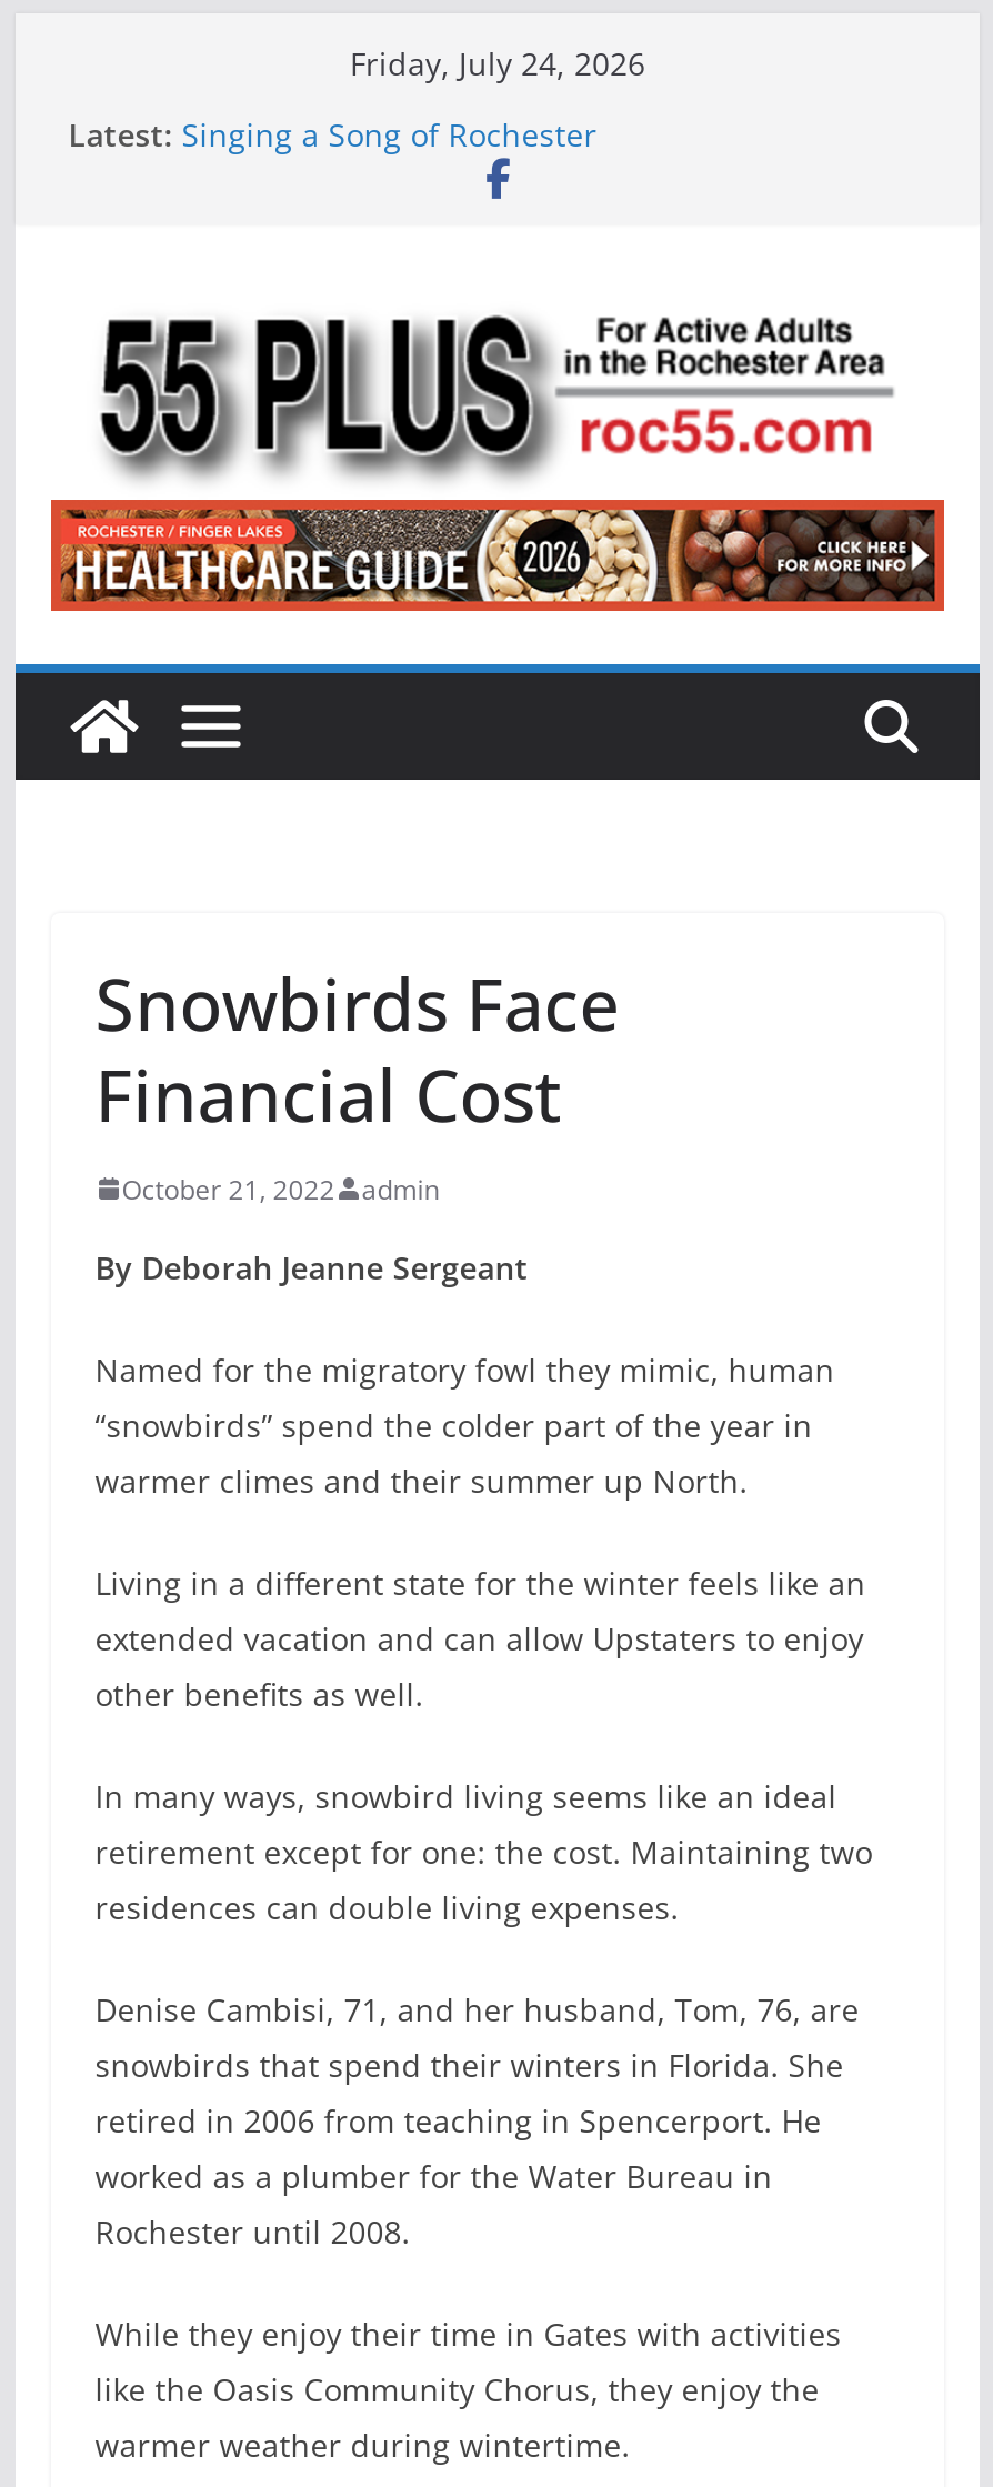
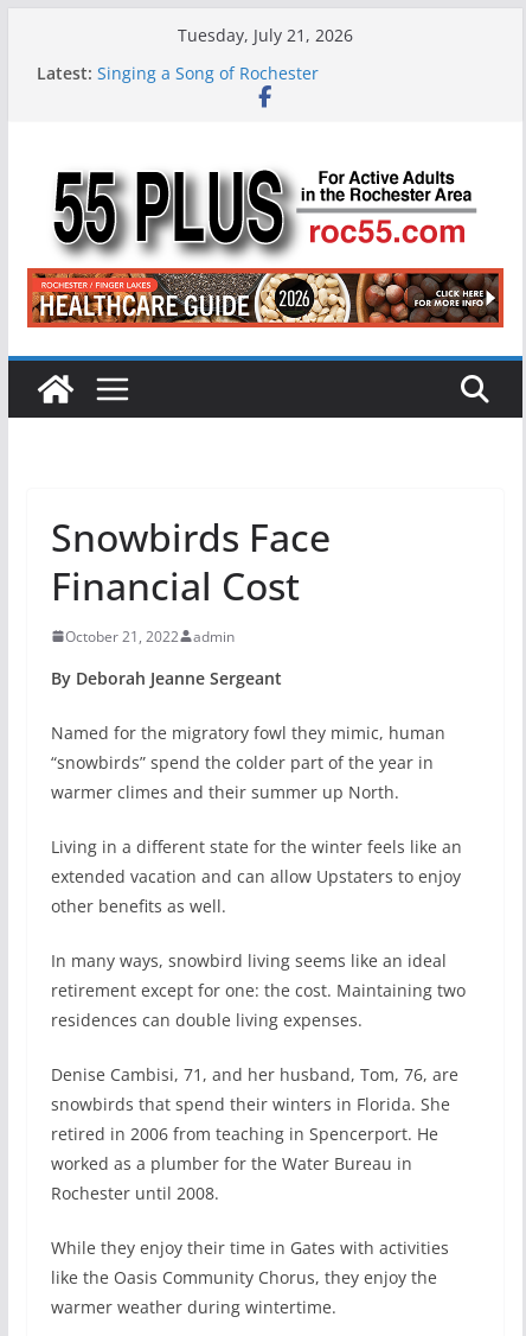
- Friday, July 24, 2026
+ Tuesday, July 21, 2026
